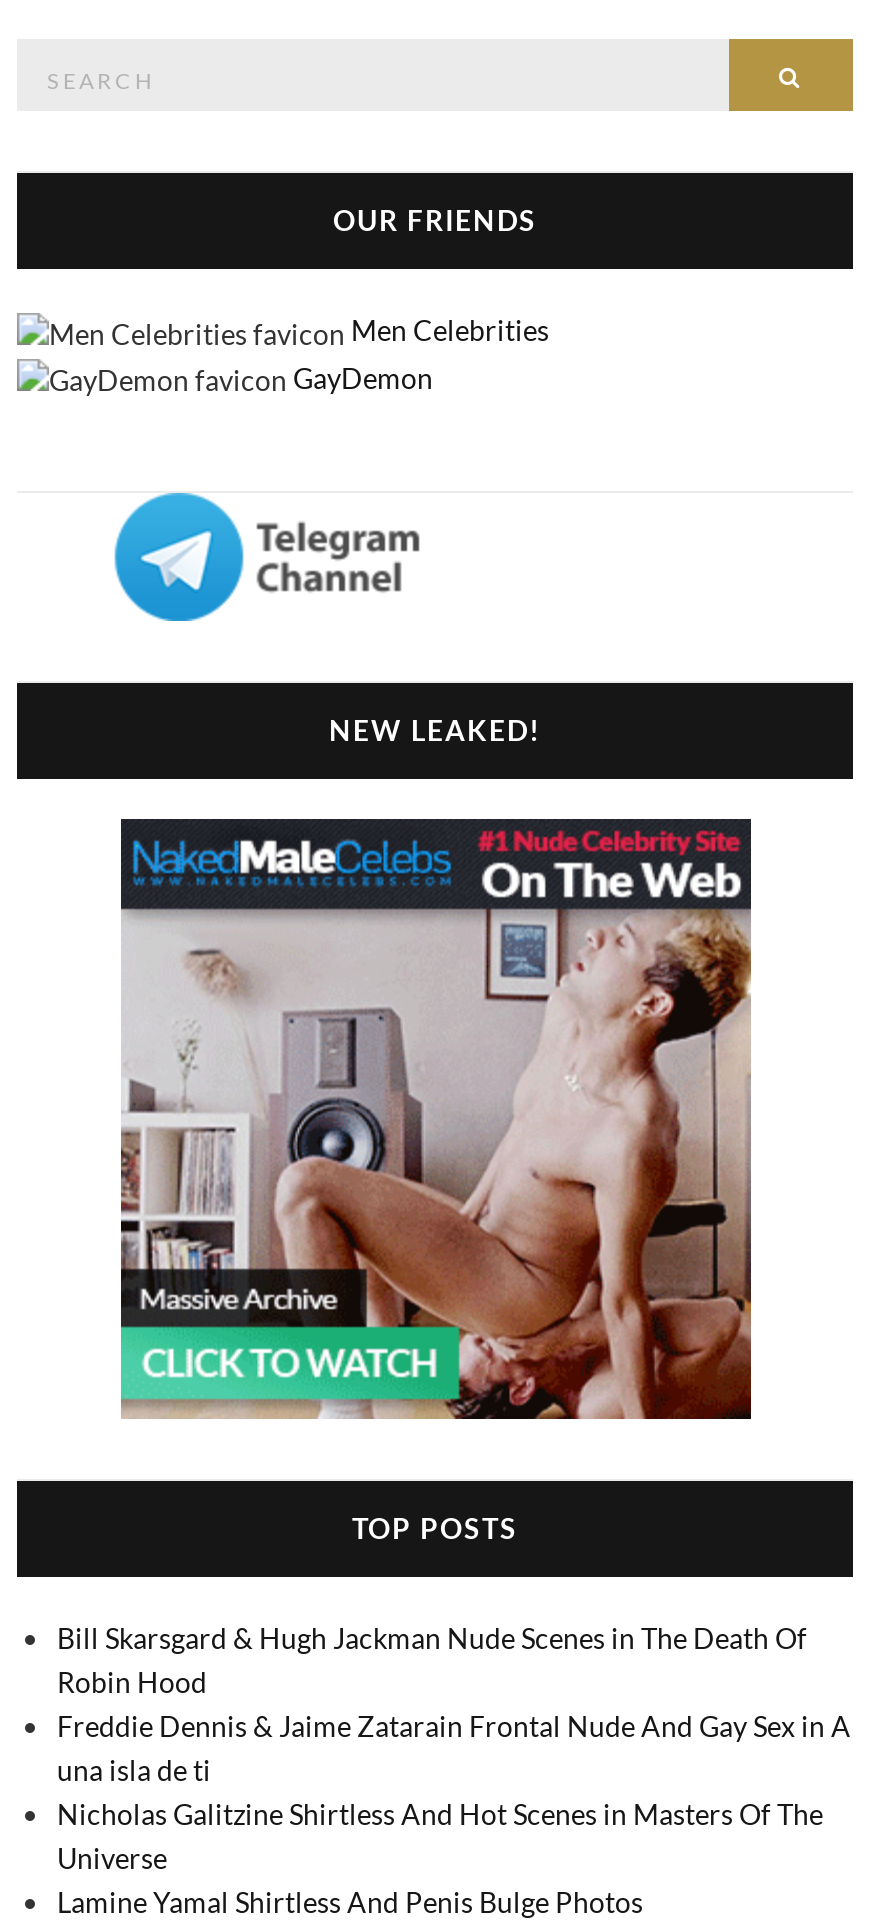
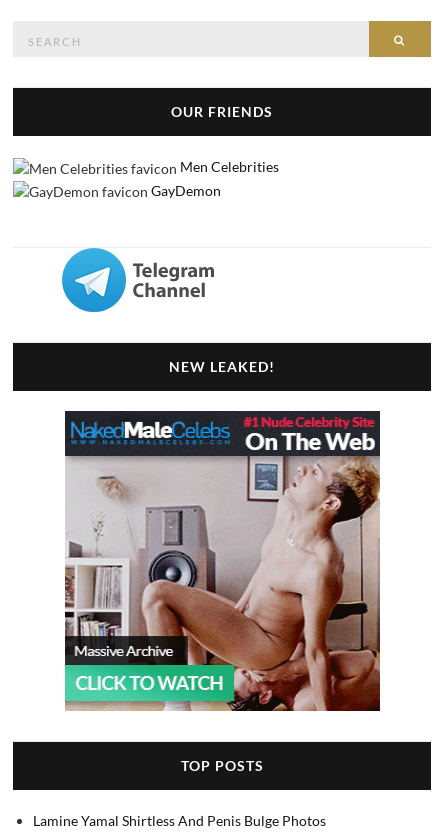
- Bill Skarsgard & Hugh Jackman Nude Scenes in The Death Of
- Robin Hood
- Freddie Dennis & Jaime Zatarain Frontal Nude And Gay Sex in A
- una isla de ti
- Nicholas Galitzine Shirtless And Hot Scenes in Masters Of The
- Universe
